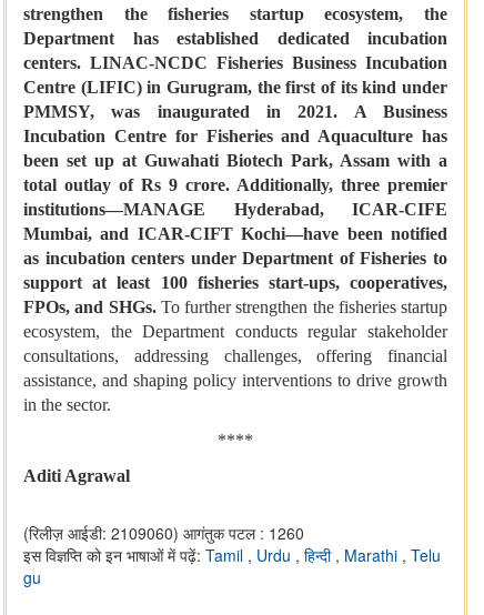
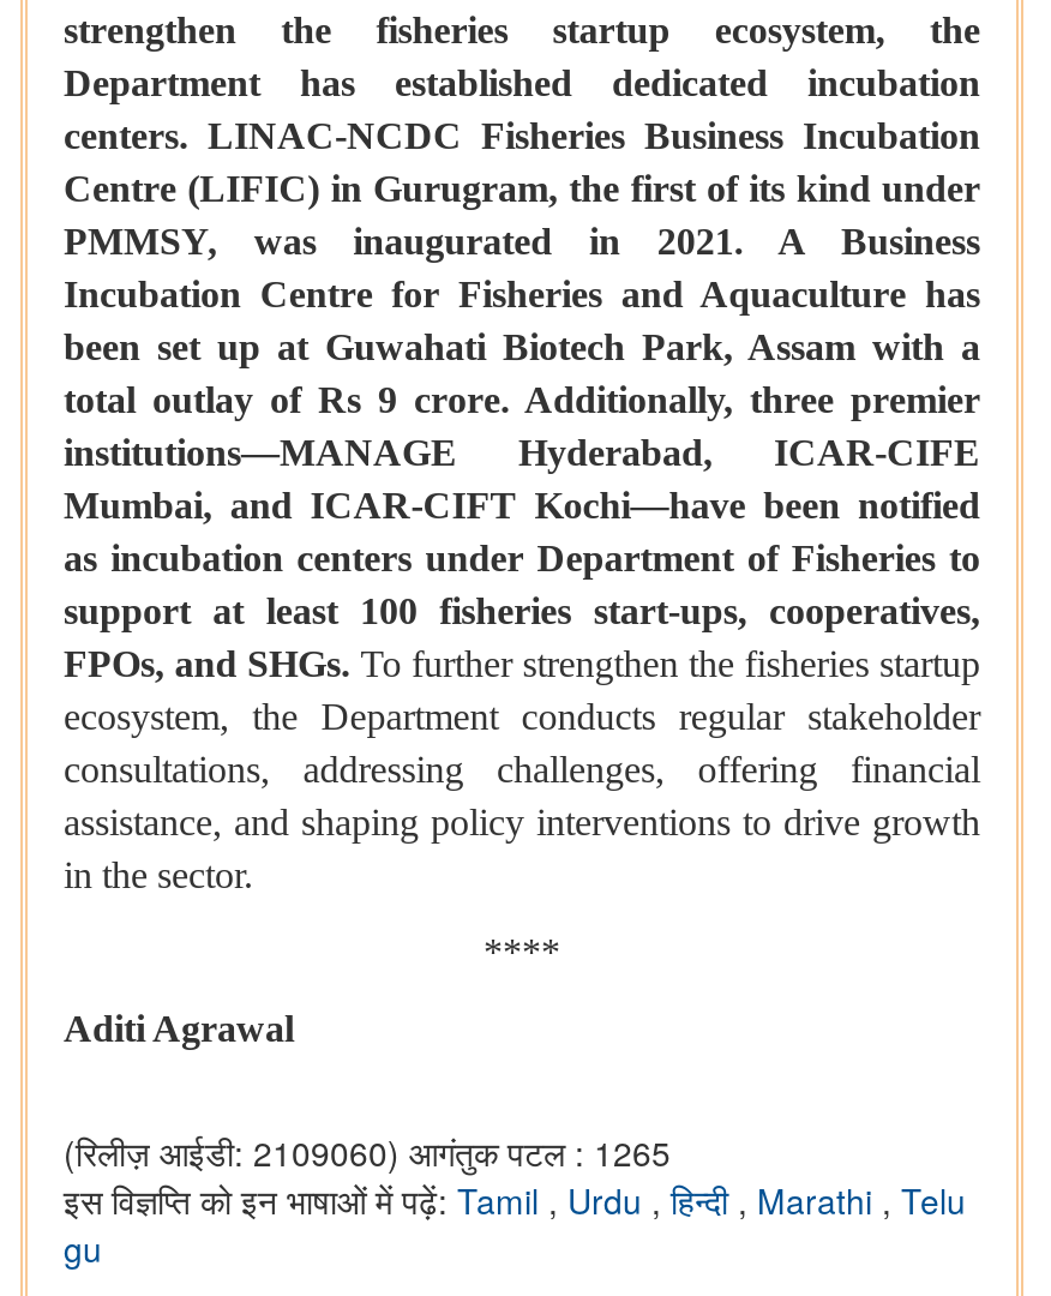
- (रिलीज़ आईडी: 2109060) आगंतुक पटल : 1260
+ (रिलीज़ आईडी: 2109060) आगंतुक पटल : 1265
